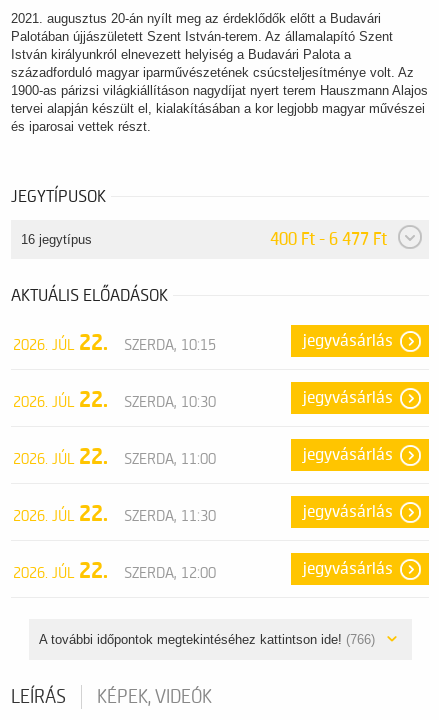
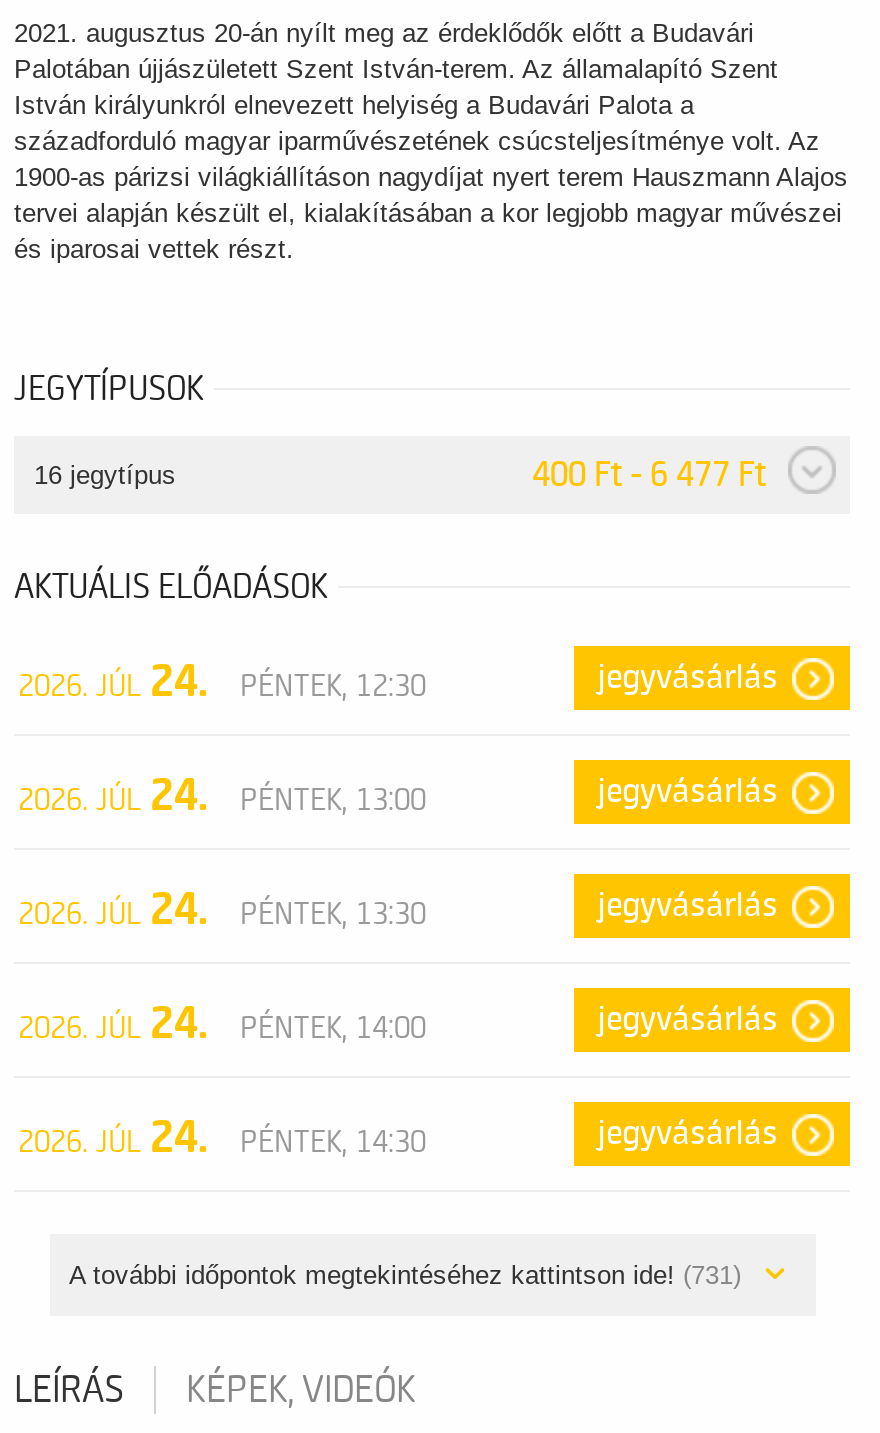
- 2026. JÚL 22.
- SZERDA, 10:15
+ 2026. JÚL 24.
+ PÉNTEK, 12:30

- 2026. JÚL 22.
- SZERDA, 10:30
+ 2026. JÚL 24.
+ PÉNTEK, 13:00

- 2026. JÚL 22.
- SZERDA, 11:00
+ 2026. JÚL 24.
+ PÉNTEK, 13:30

- 2026. JÚL 22.
- SZERDA, 11:30
+ 2026. JÚL 24.
+ PÉNTEK, 14:00

- 2026. JÚL 22.
- SZERDA, 12:00
+ 2026. JÚL 24.
+ PÉNTEK, 14:30

- A további időpontok megtekintéséhez kattintson ide! (766)
+ A további időpontok megtekintéséhez kattintson ide! (731)
